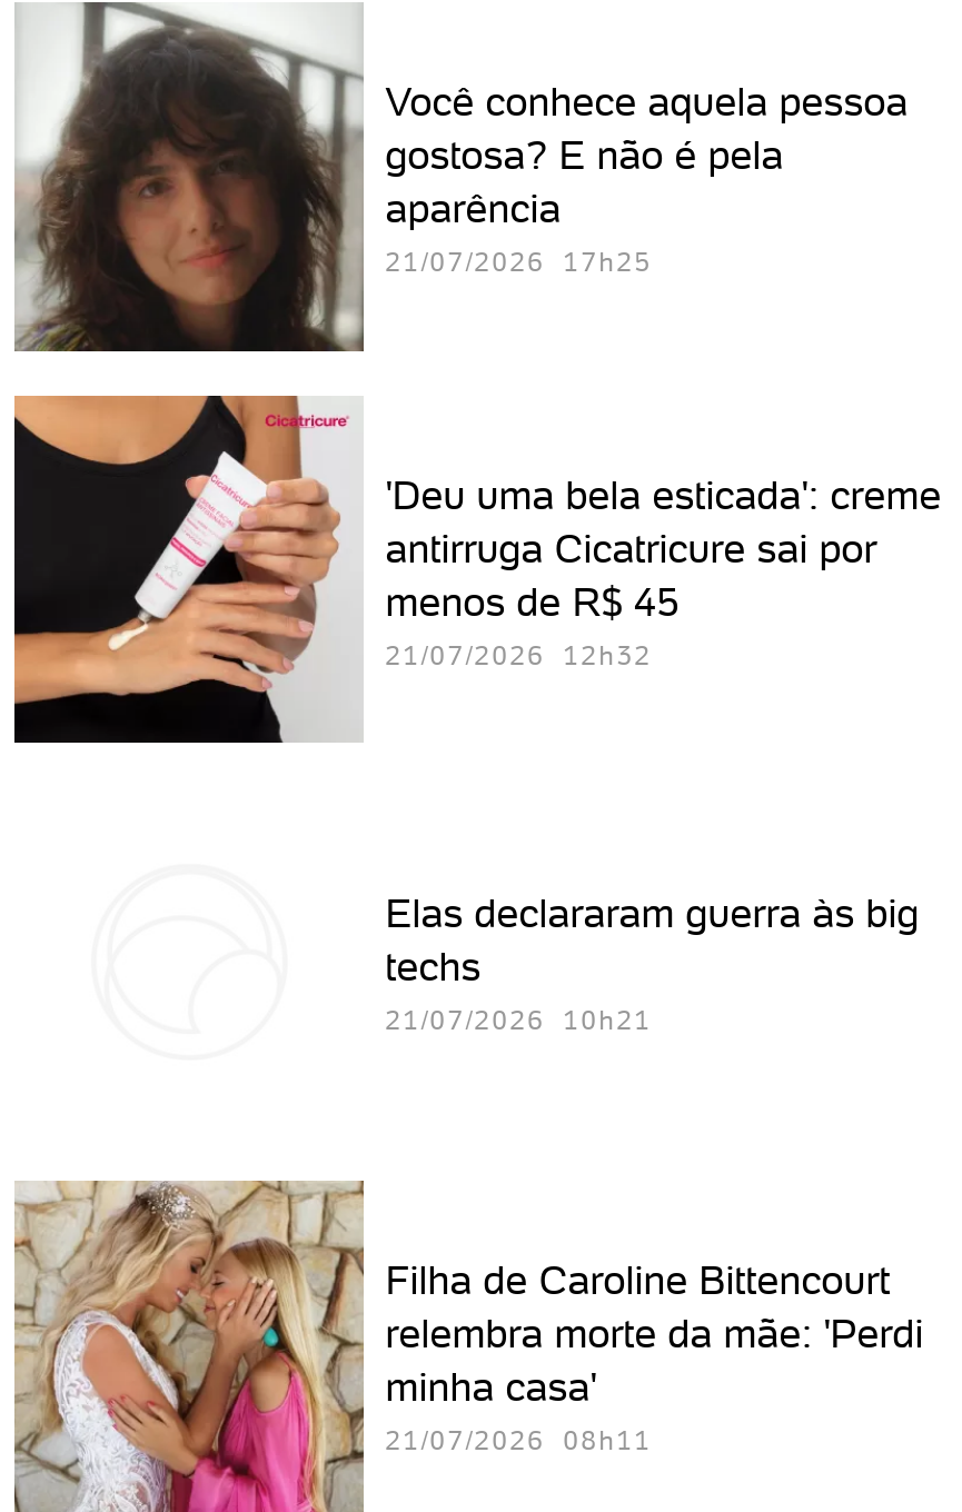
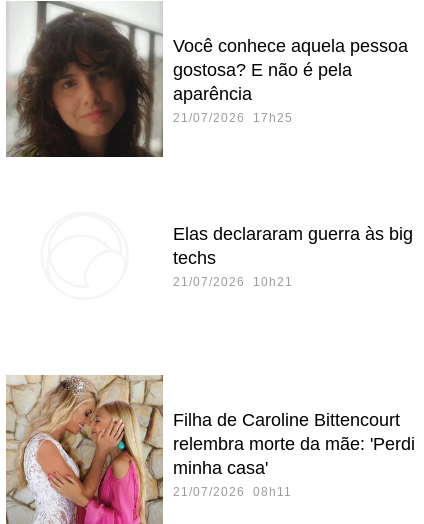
- [image]
- 'Deu uma bela esticada': creme
- antirruga Cicatricure sai por
- menos de R$ 45
- 21/07/2026 12h32

moved up: Elas declararam guerra às big | techs | 21/07/2026 10h21
